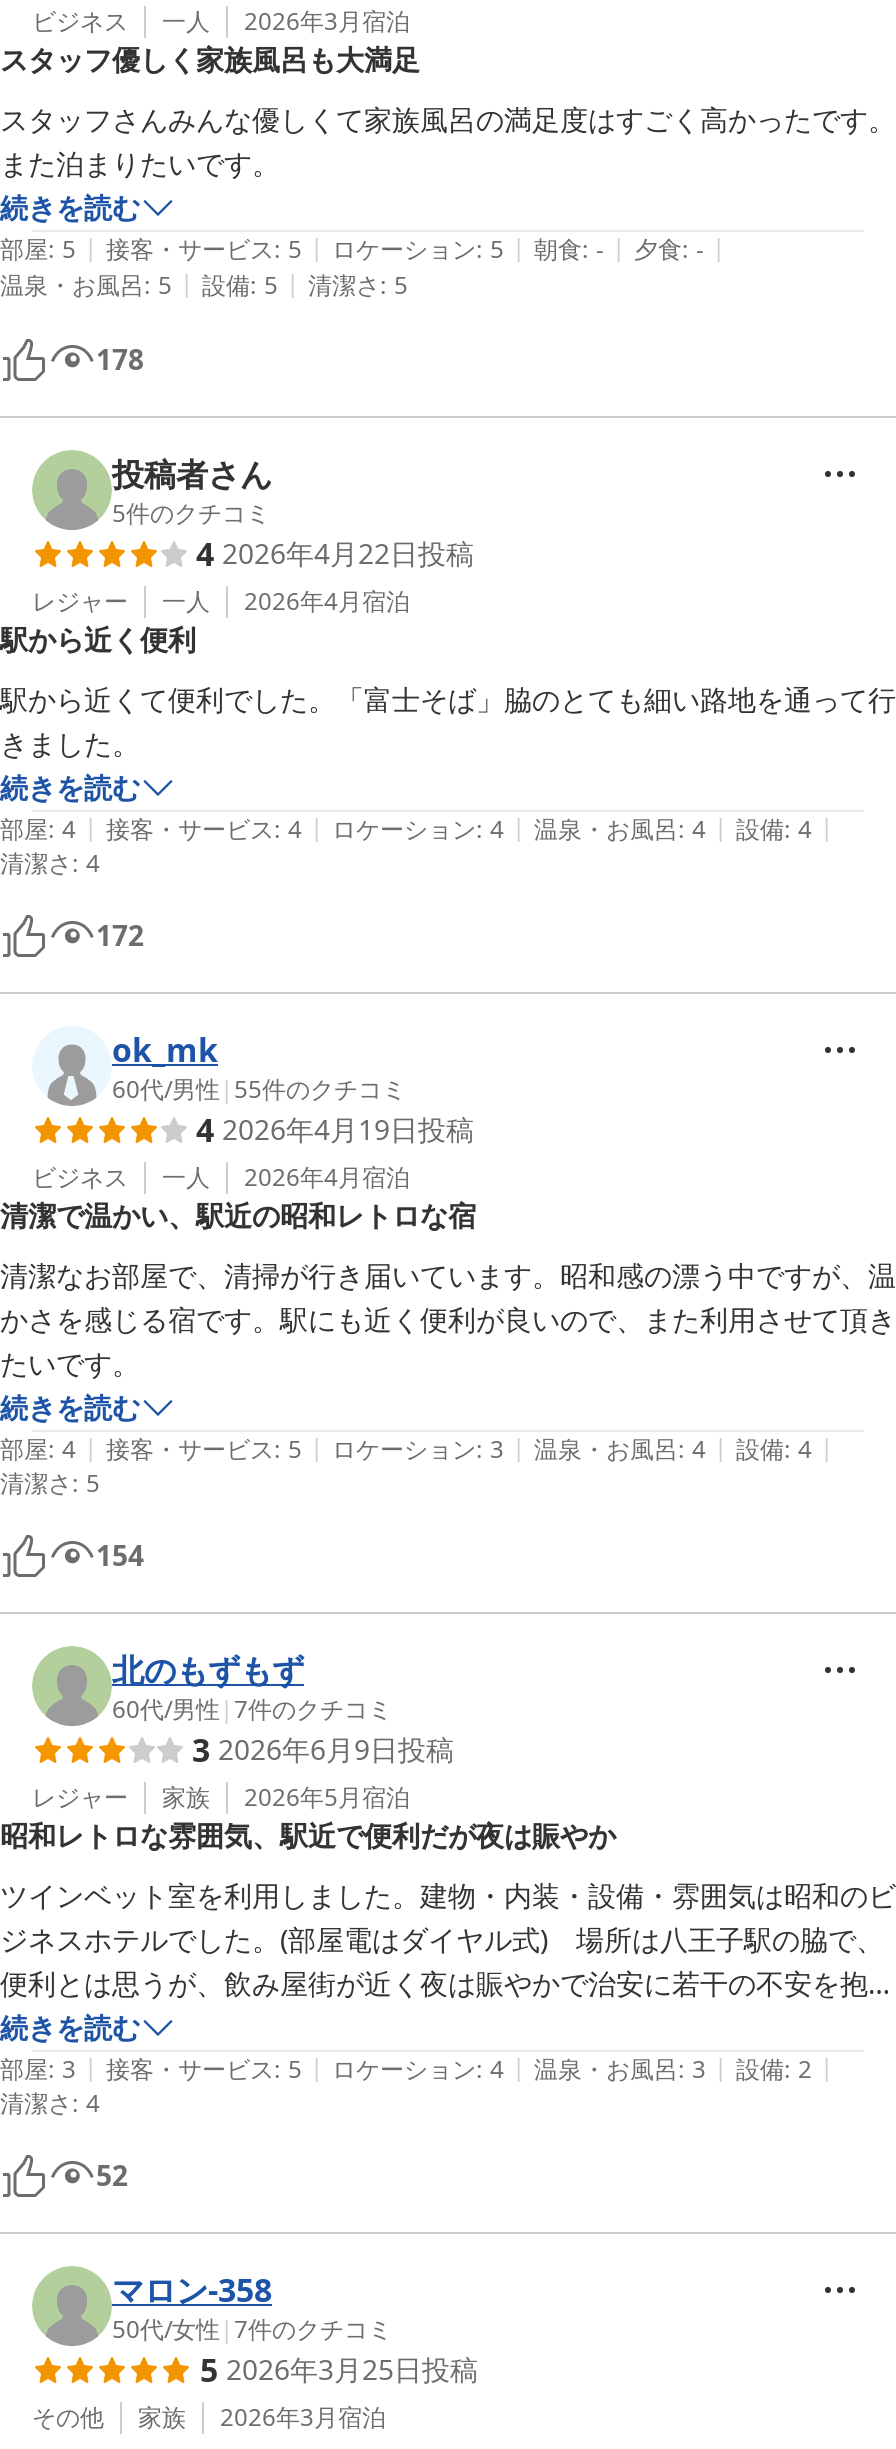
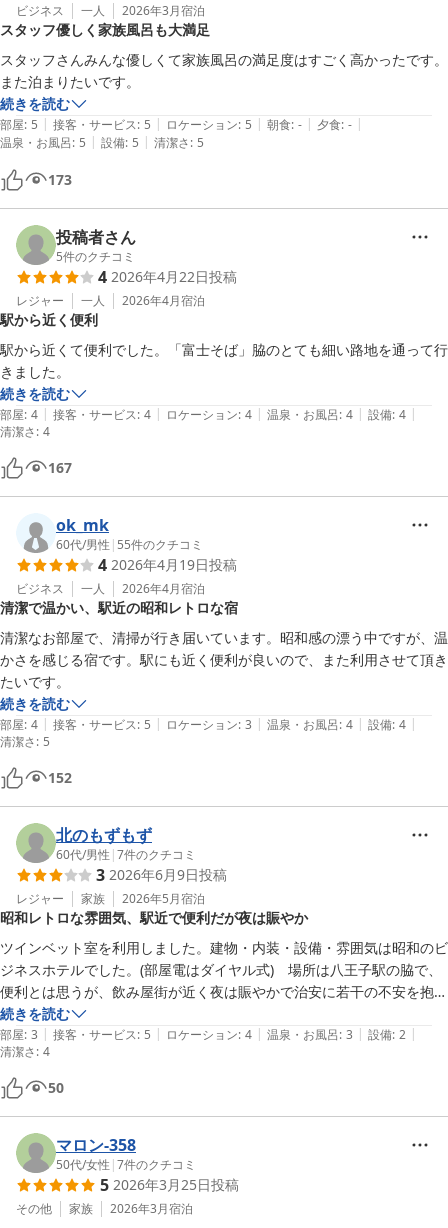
- 178
+ 173

- 172
+ 167

- 154
+ 152

- 52
+ 50
